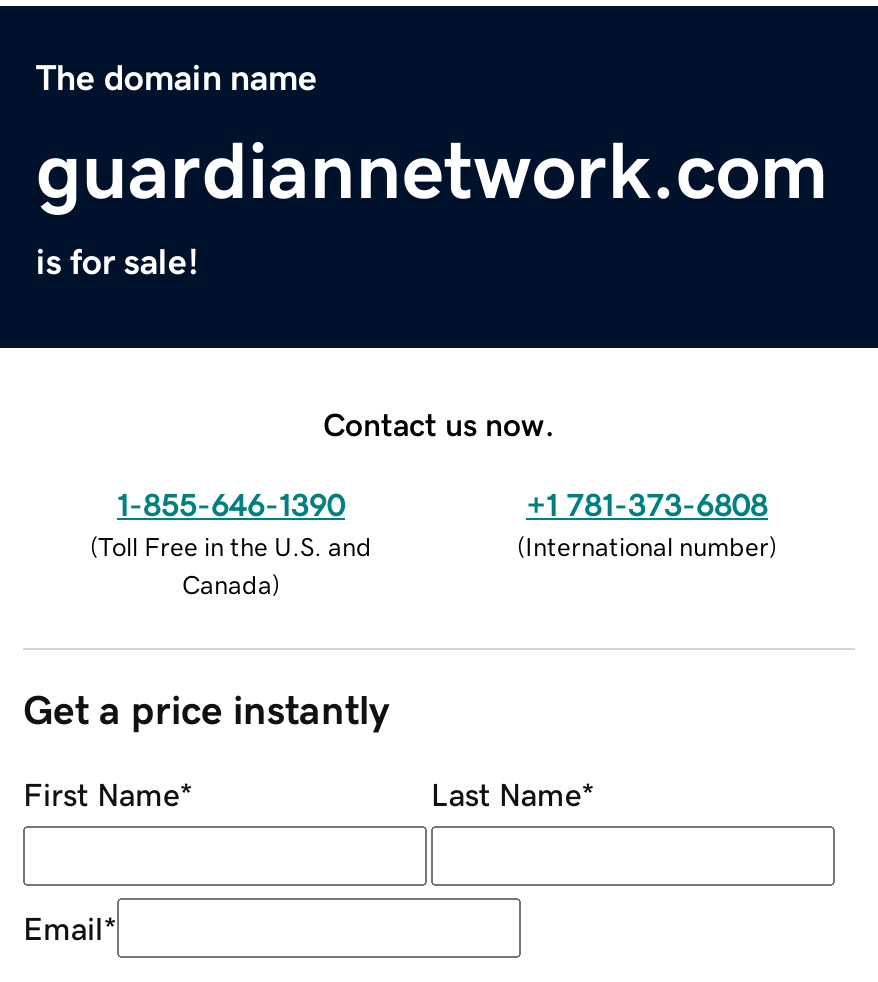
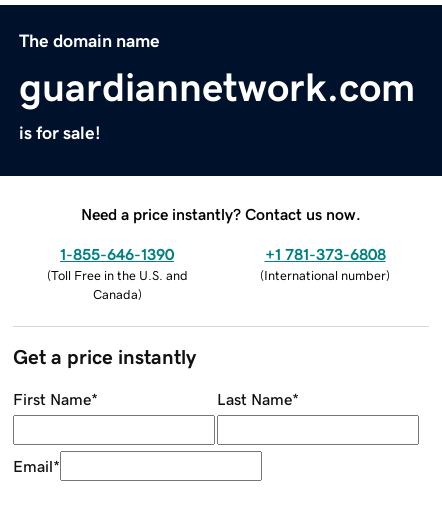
- Contact us now.
+ Need a price instantly? Contact us now.
